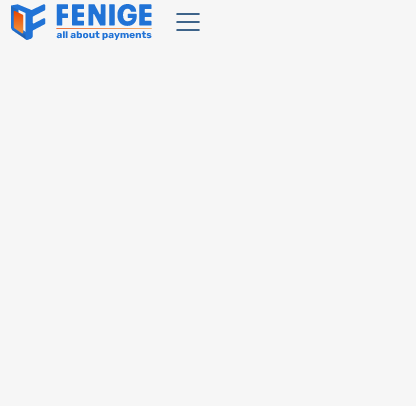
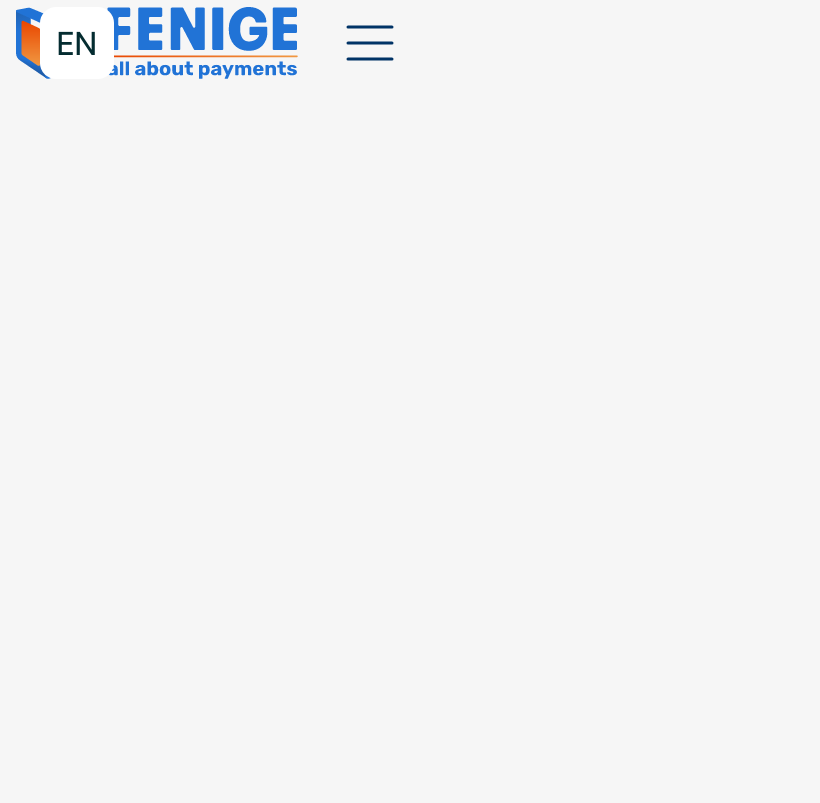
+ EN
